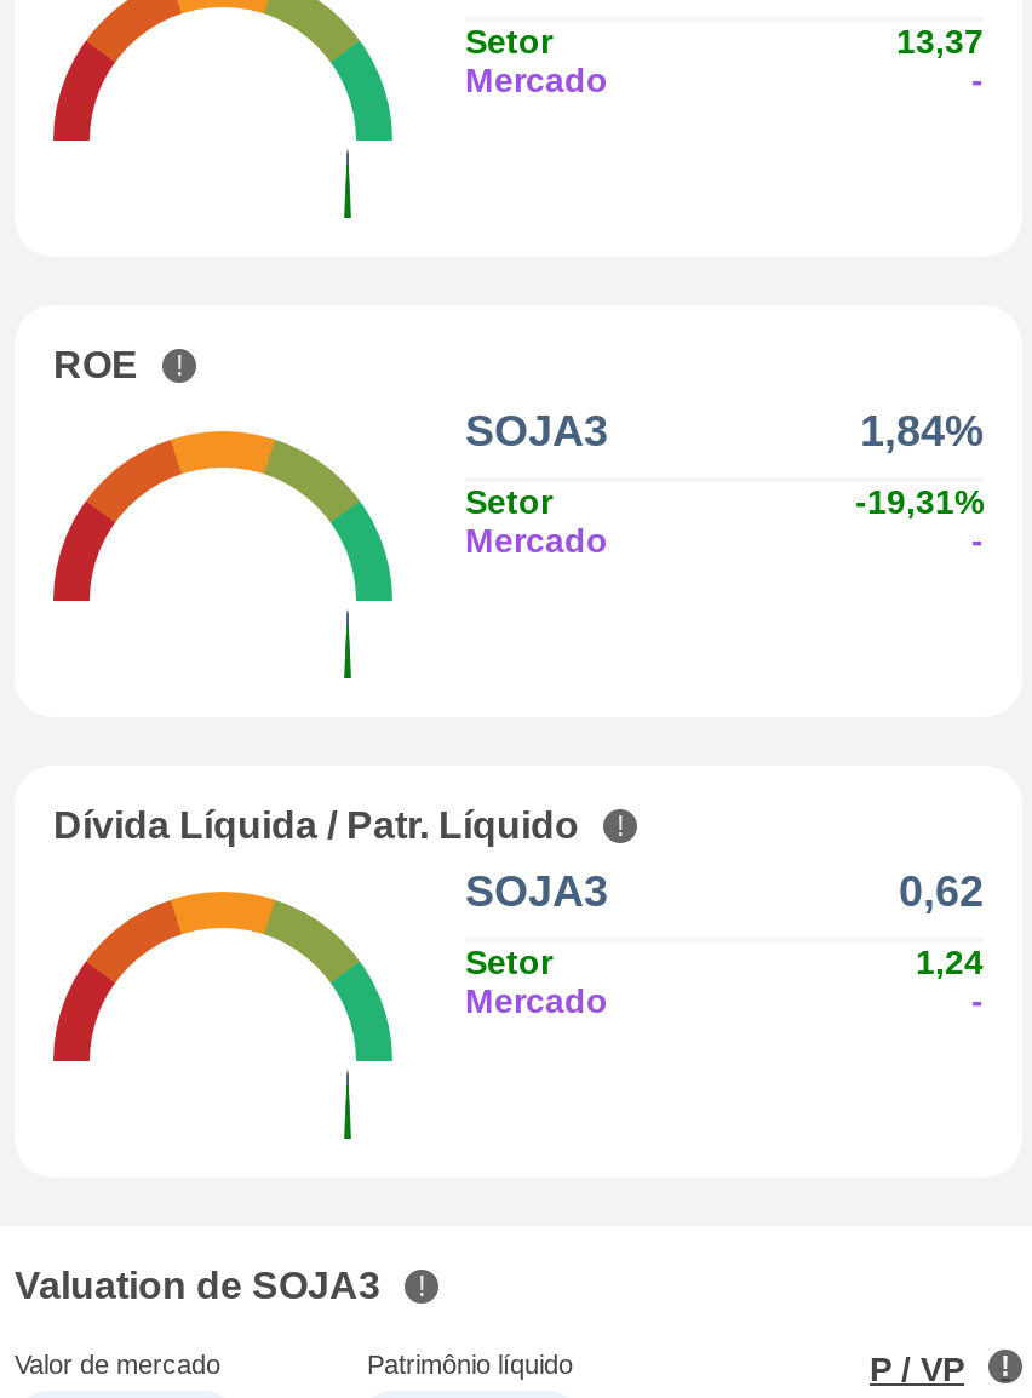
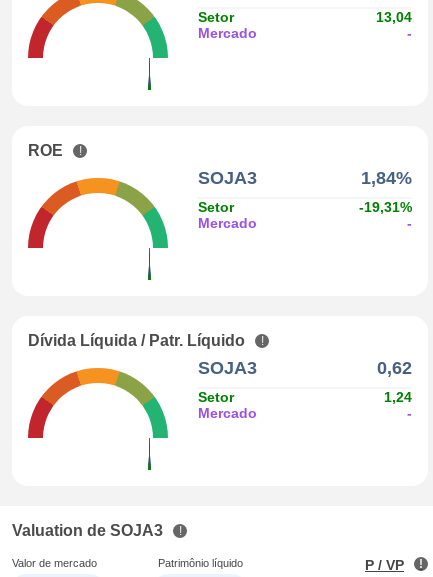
- 13,37
+ 13,04
